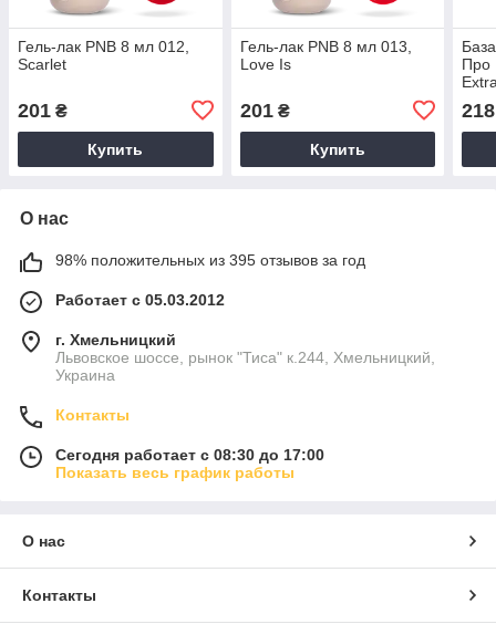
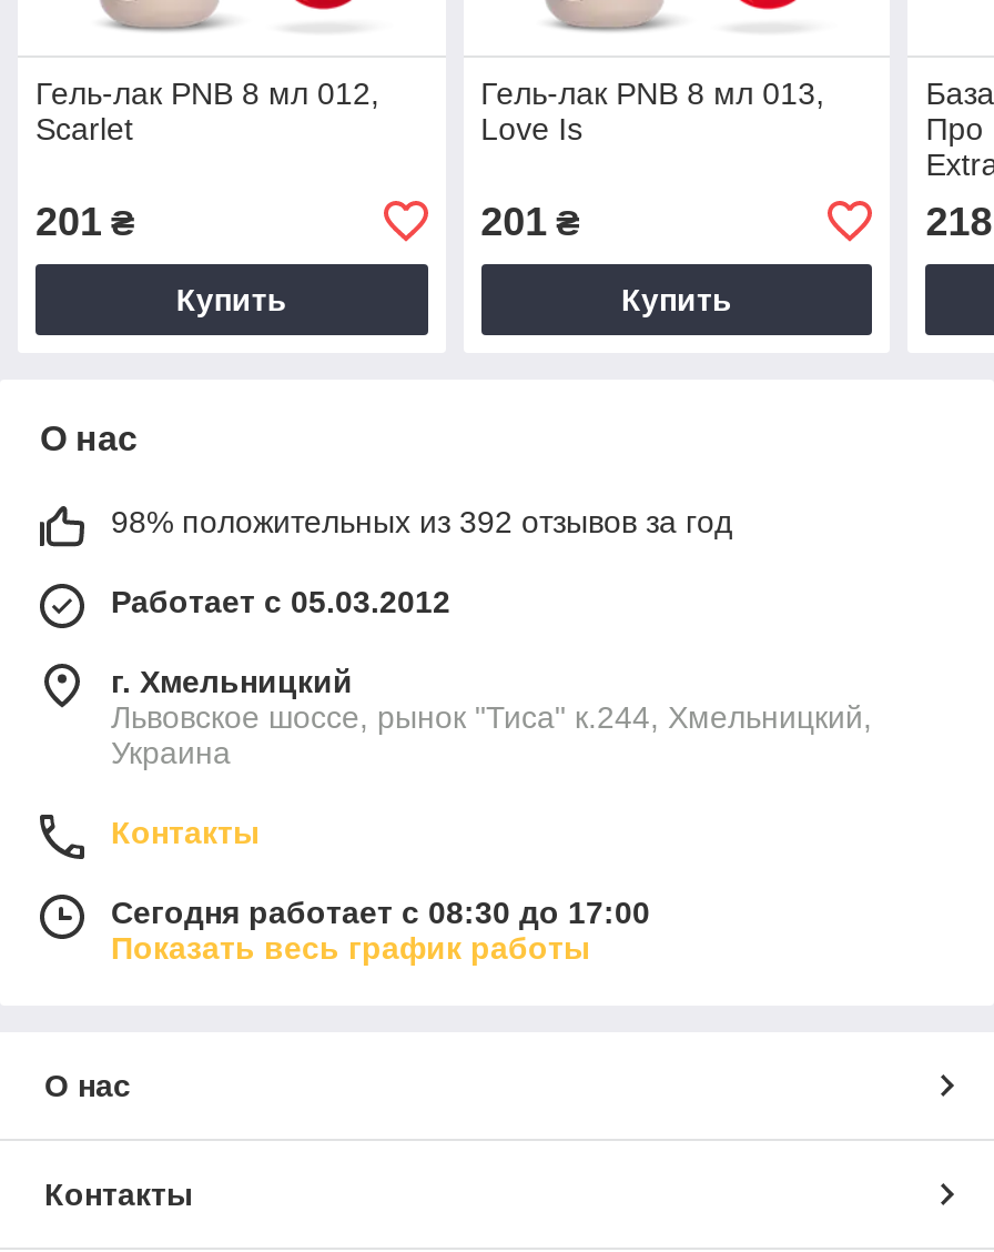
- 98% положительных из 395 отзывов за год
+ 98% положительных из 392 отзывов за год
